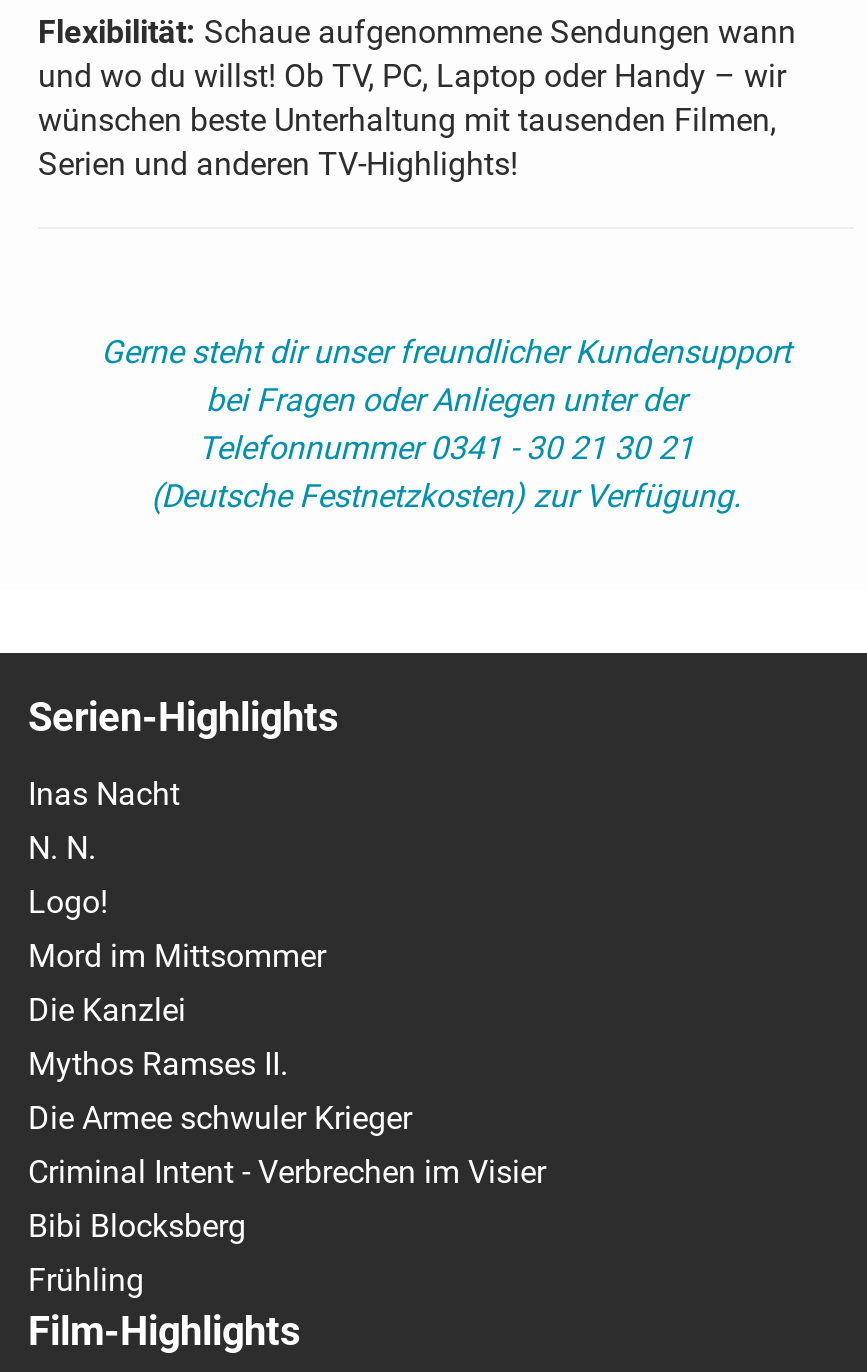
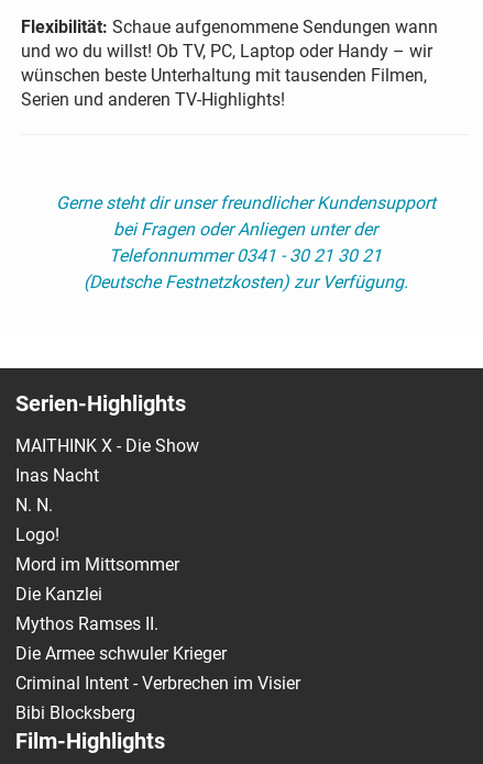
+ MAITHINK X - Die Show

moved down: Inas Nacht | N. N. | Logo! | ... | Criminal Intent - Verbrechen im Visier | Bibi Blocksberg

- Frühling
